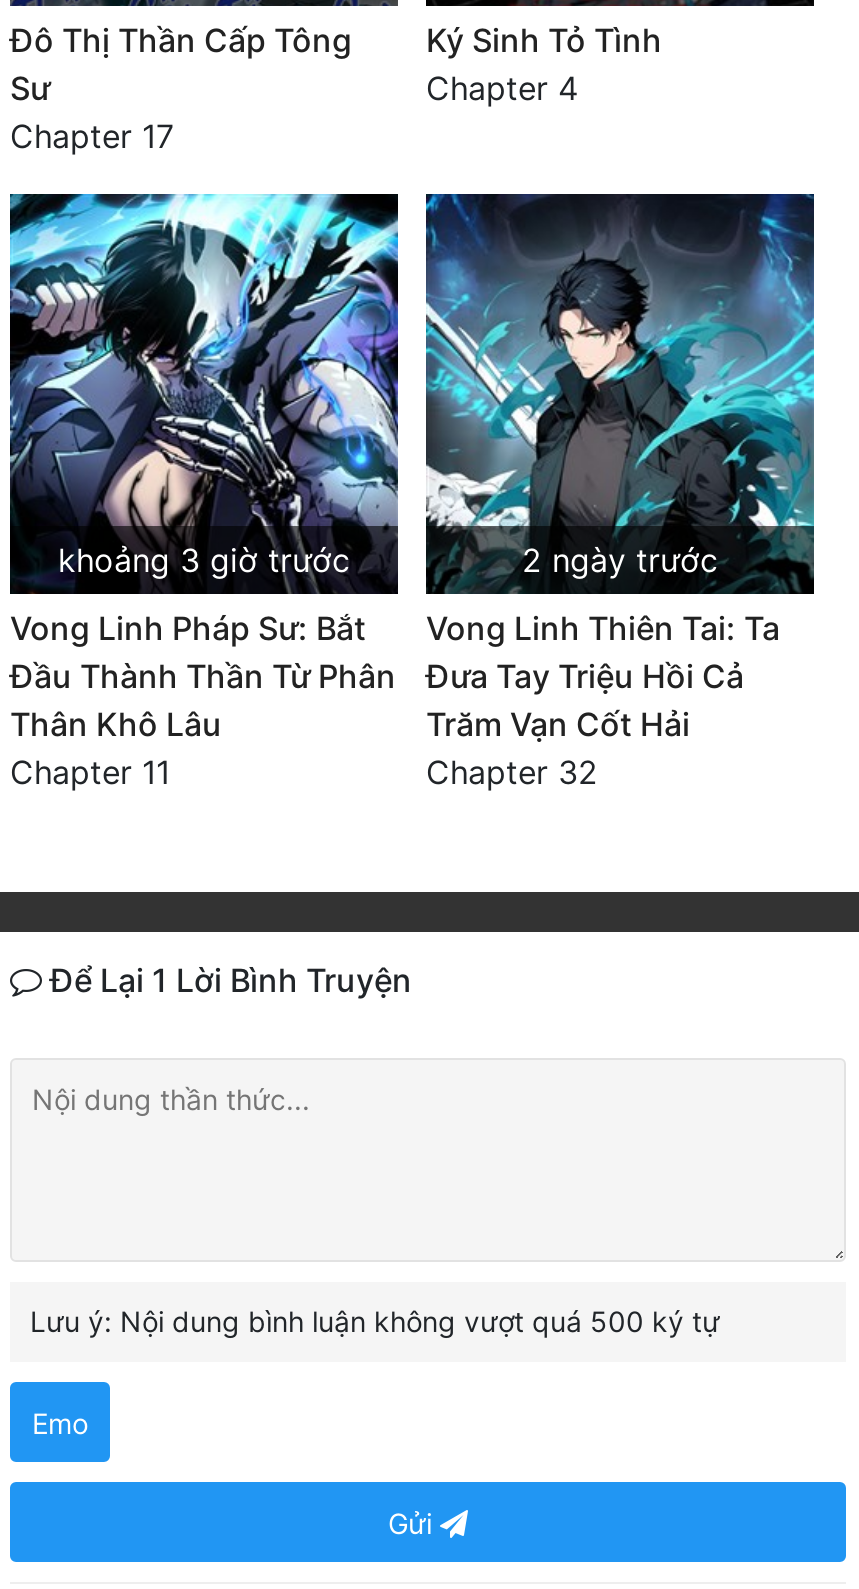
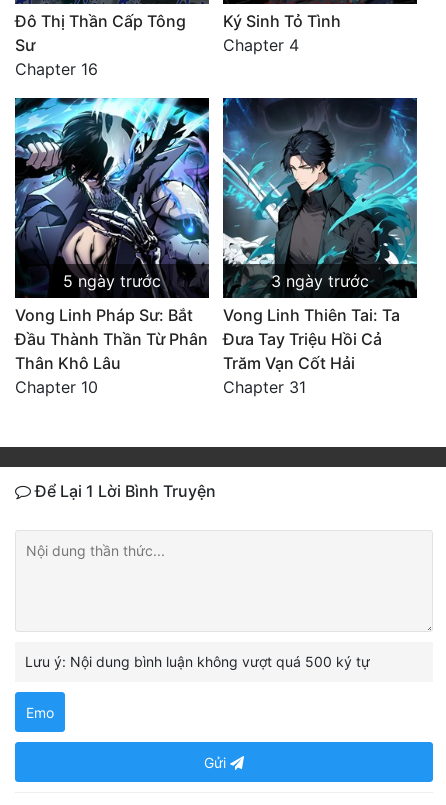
- Chapter 17
+ Chapter 16

- khoảng 3 giờ trước
+ 5 ngày trước

- 2 ngày trước
+ 3 ngày trước

- Chapter 11
+ Chapter 10

- Chapter 32
+ Chapter 31
